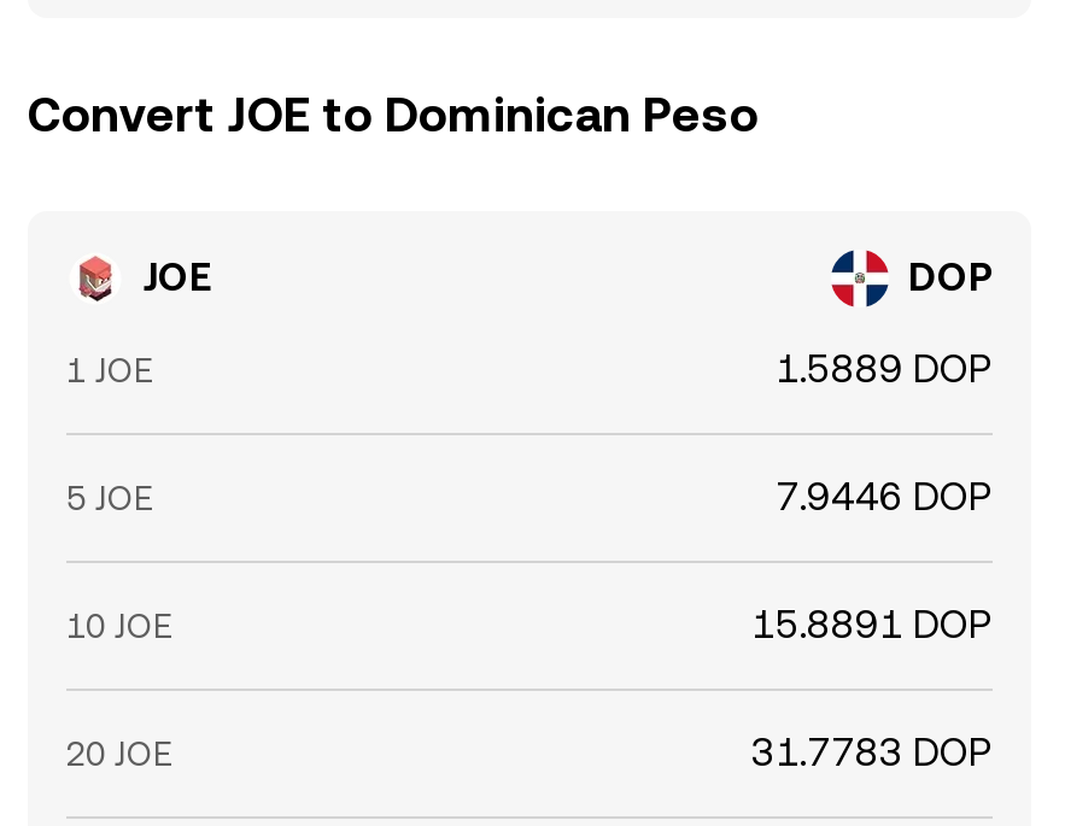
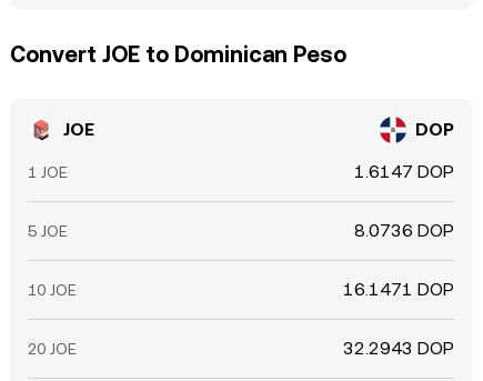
- 1.5889 DOP
+ 1.6147 DOP

- 7.9446 DOP
+ 8.0736 DOP

- 15.8891 DOP
+ 16.1471 DOP

- 31.7783 DOP
+ 32.2943 DOP
